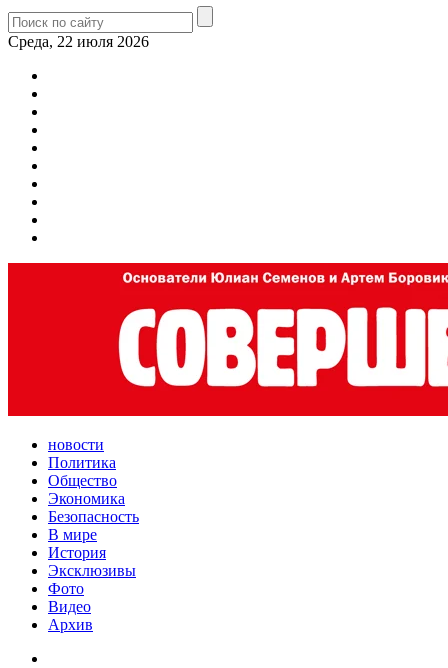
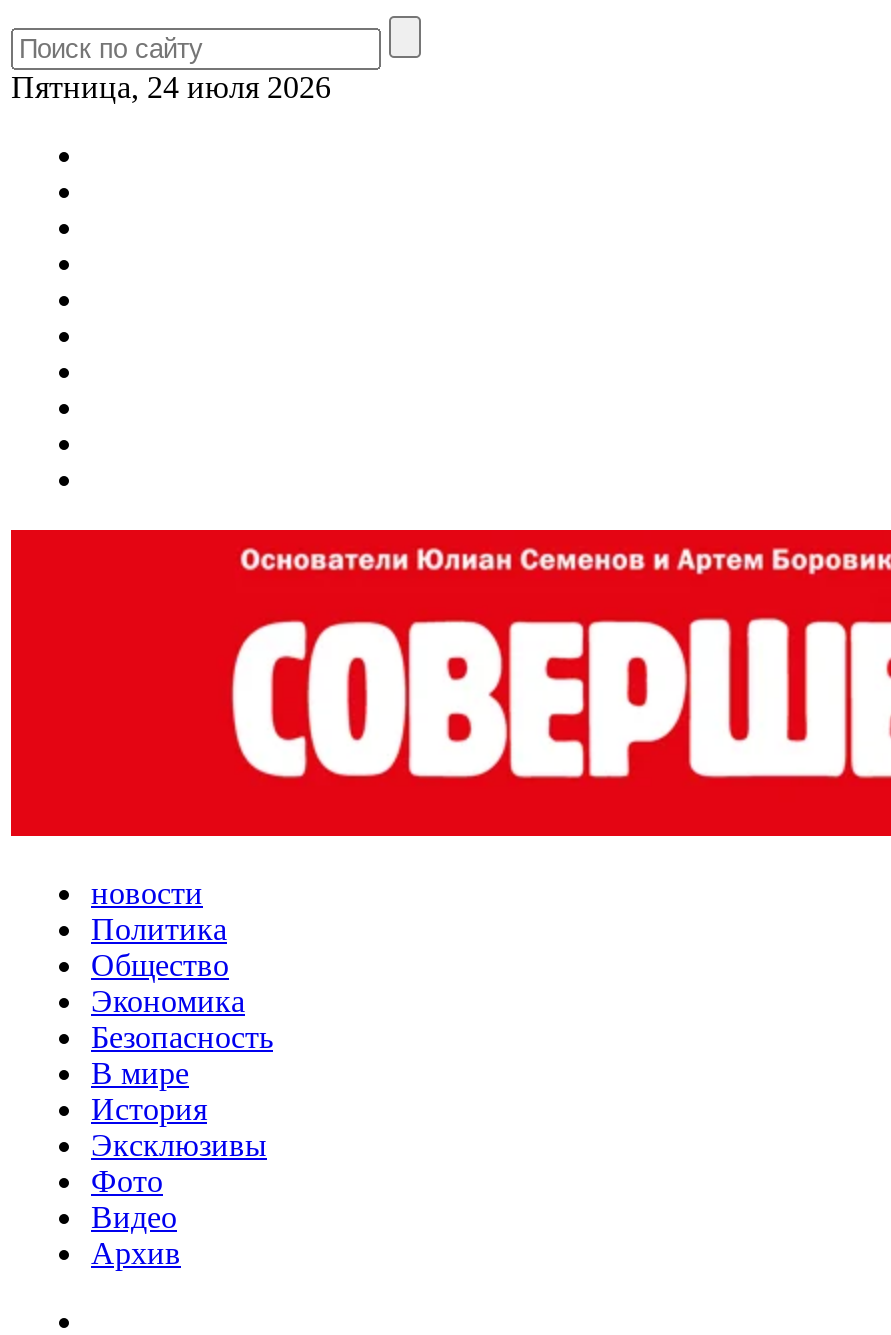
- Среда, 22 июля 2026
+ Пятница, 24 июля 2026
